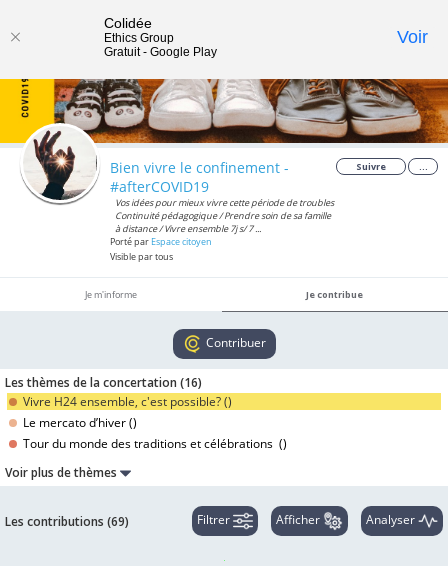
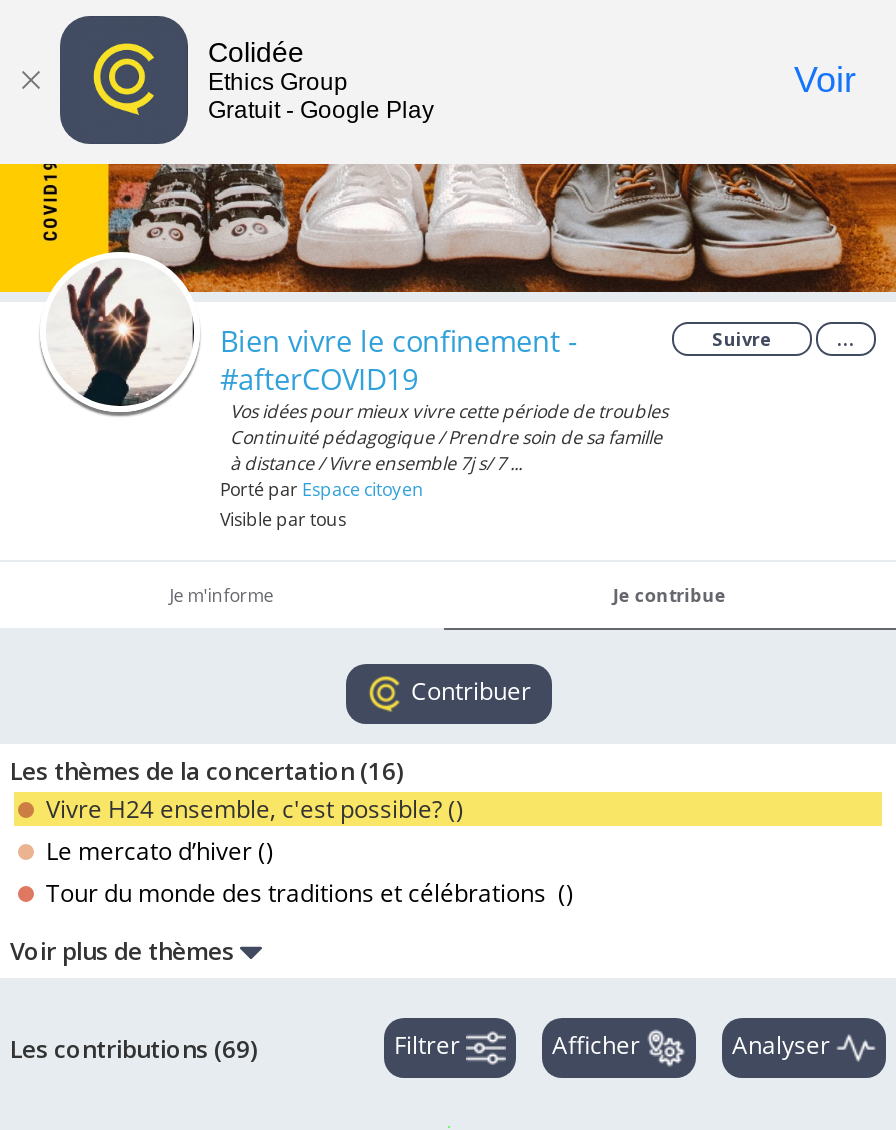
+ [image]
